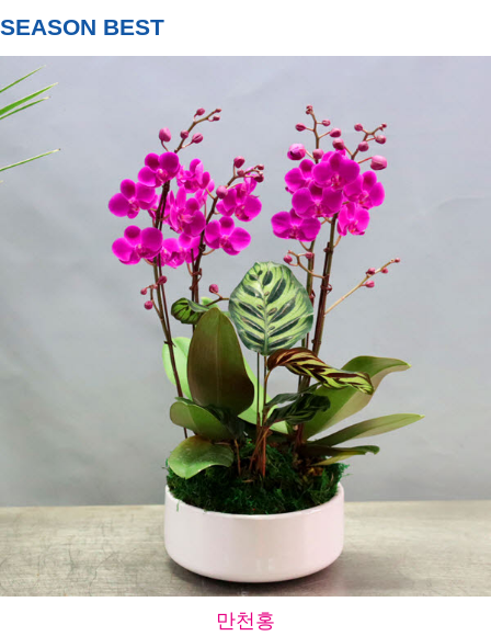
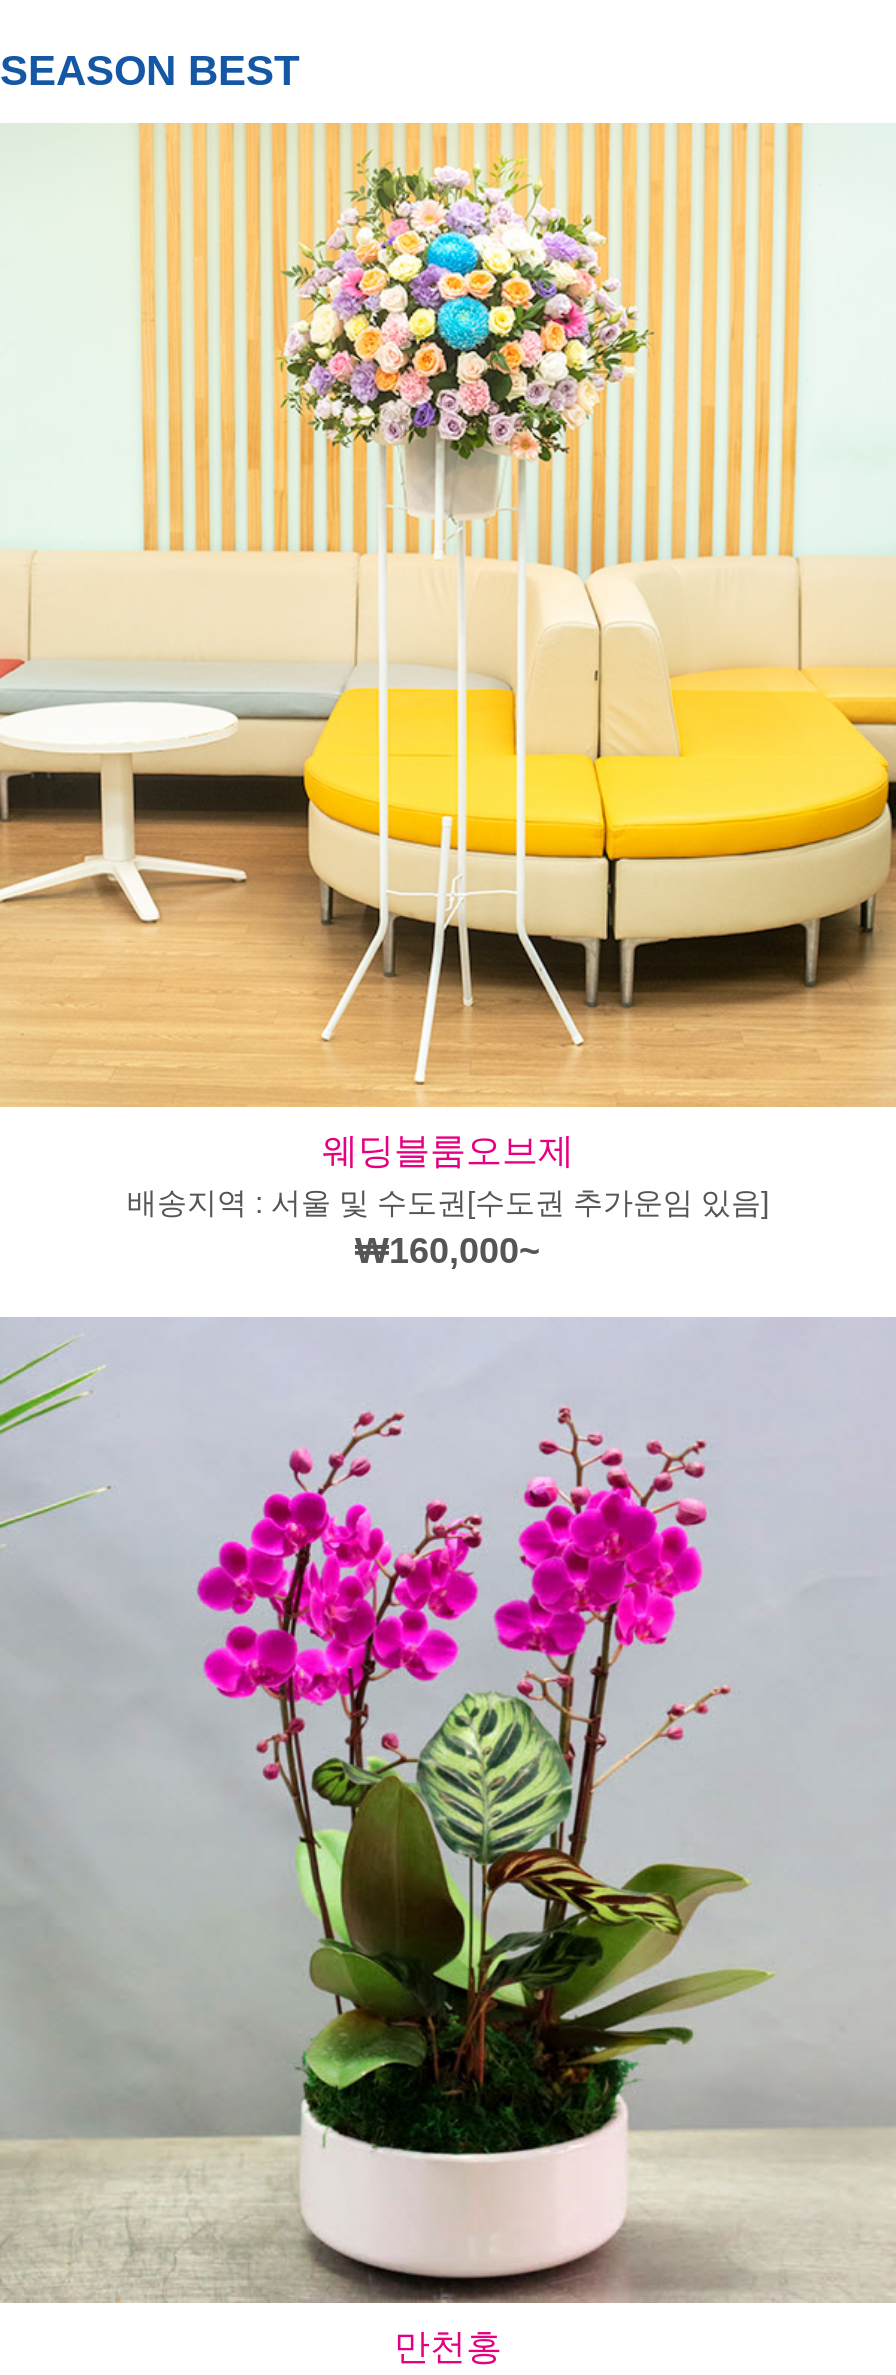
+ [image]
+ 웨딩블룸오브제
+ 배송지역 : 서울 및 수도권[수도권 추가운임 있음]
+ ₩160,000~
